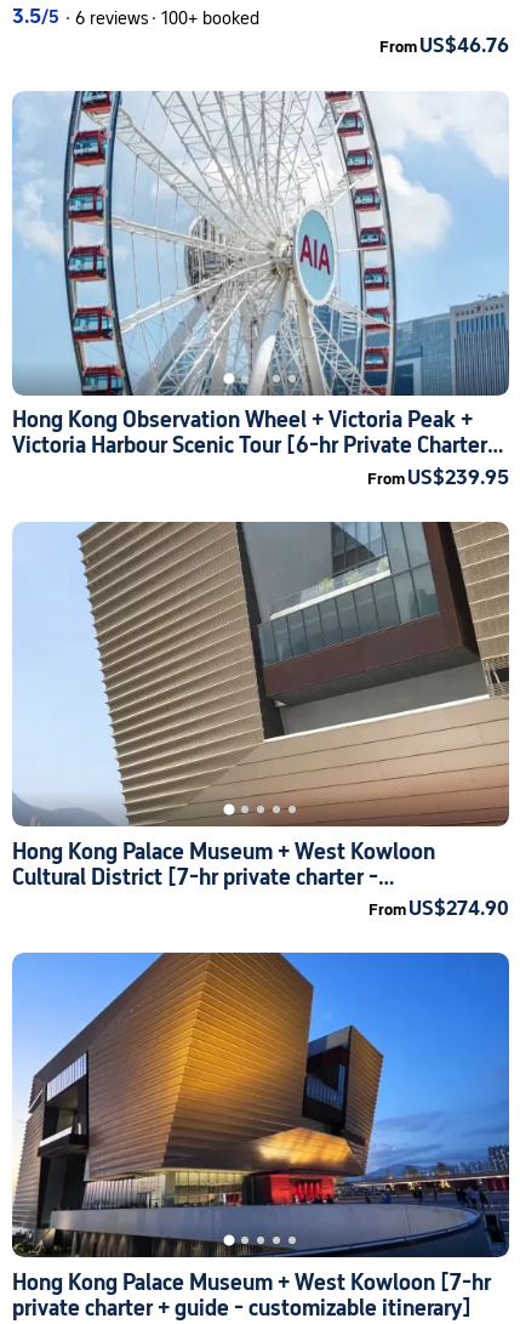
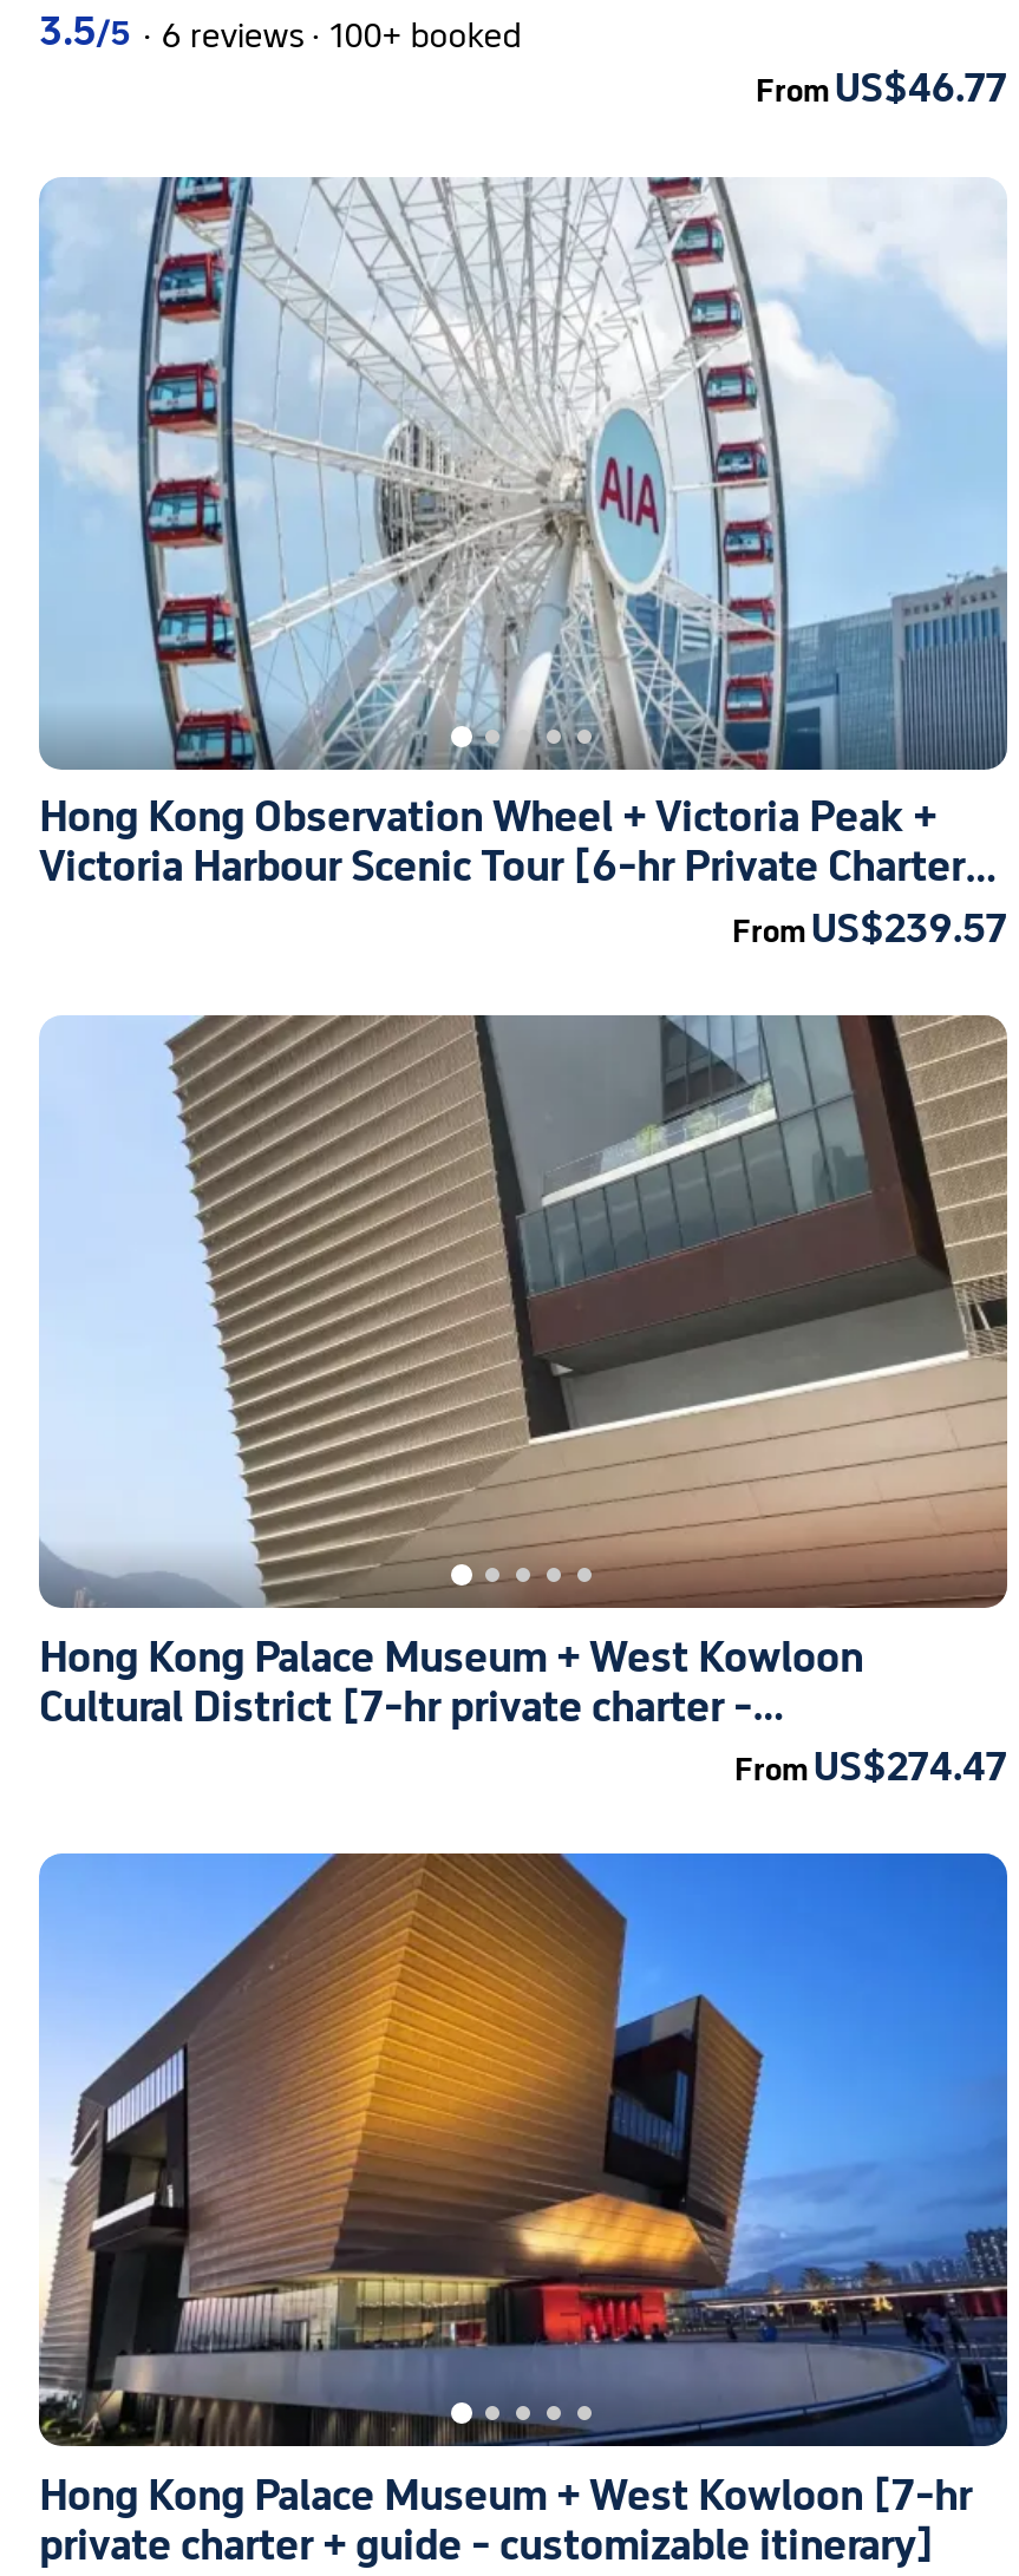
- From US$46.76
+ From US$46.77

- From US$239.95
+ From US$239.57

- From US$274.90
+ From US$274.47
